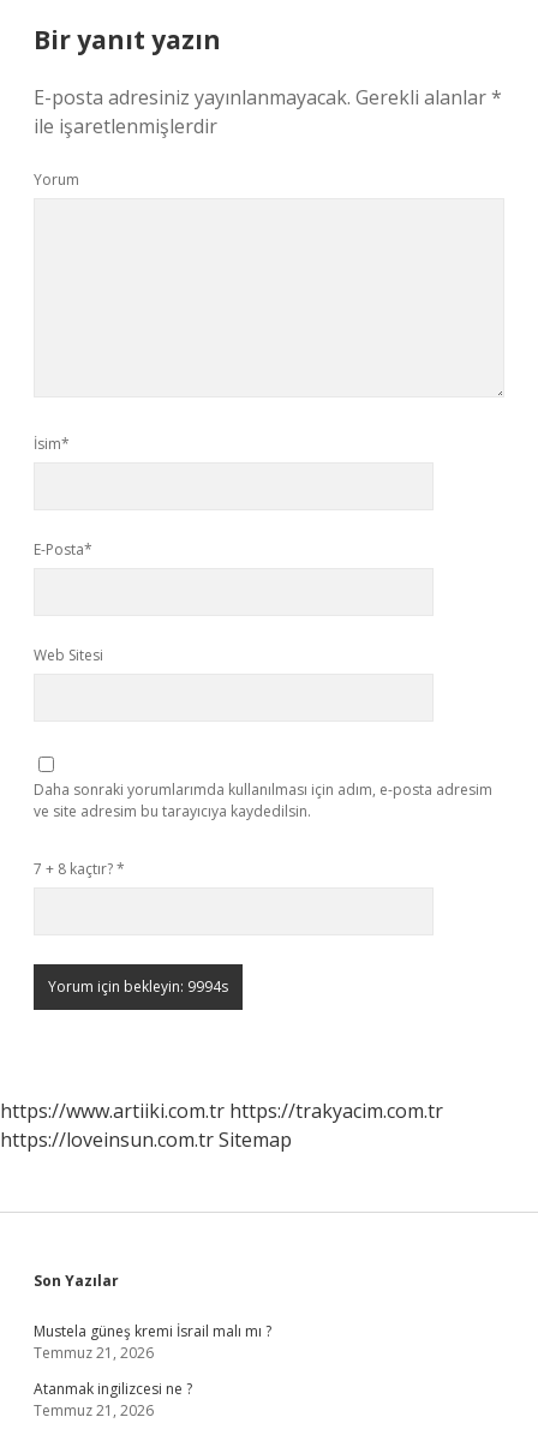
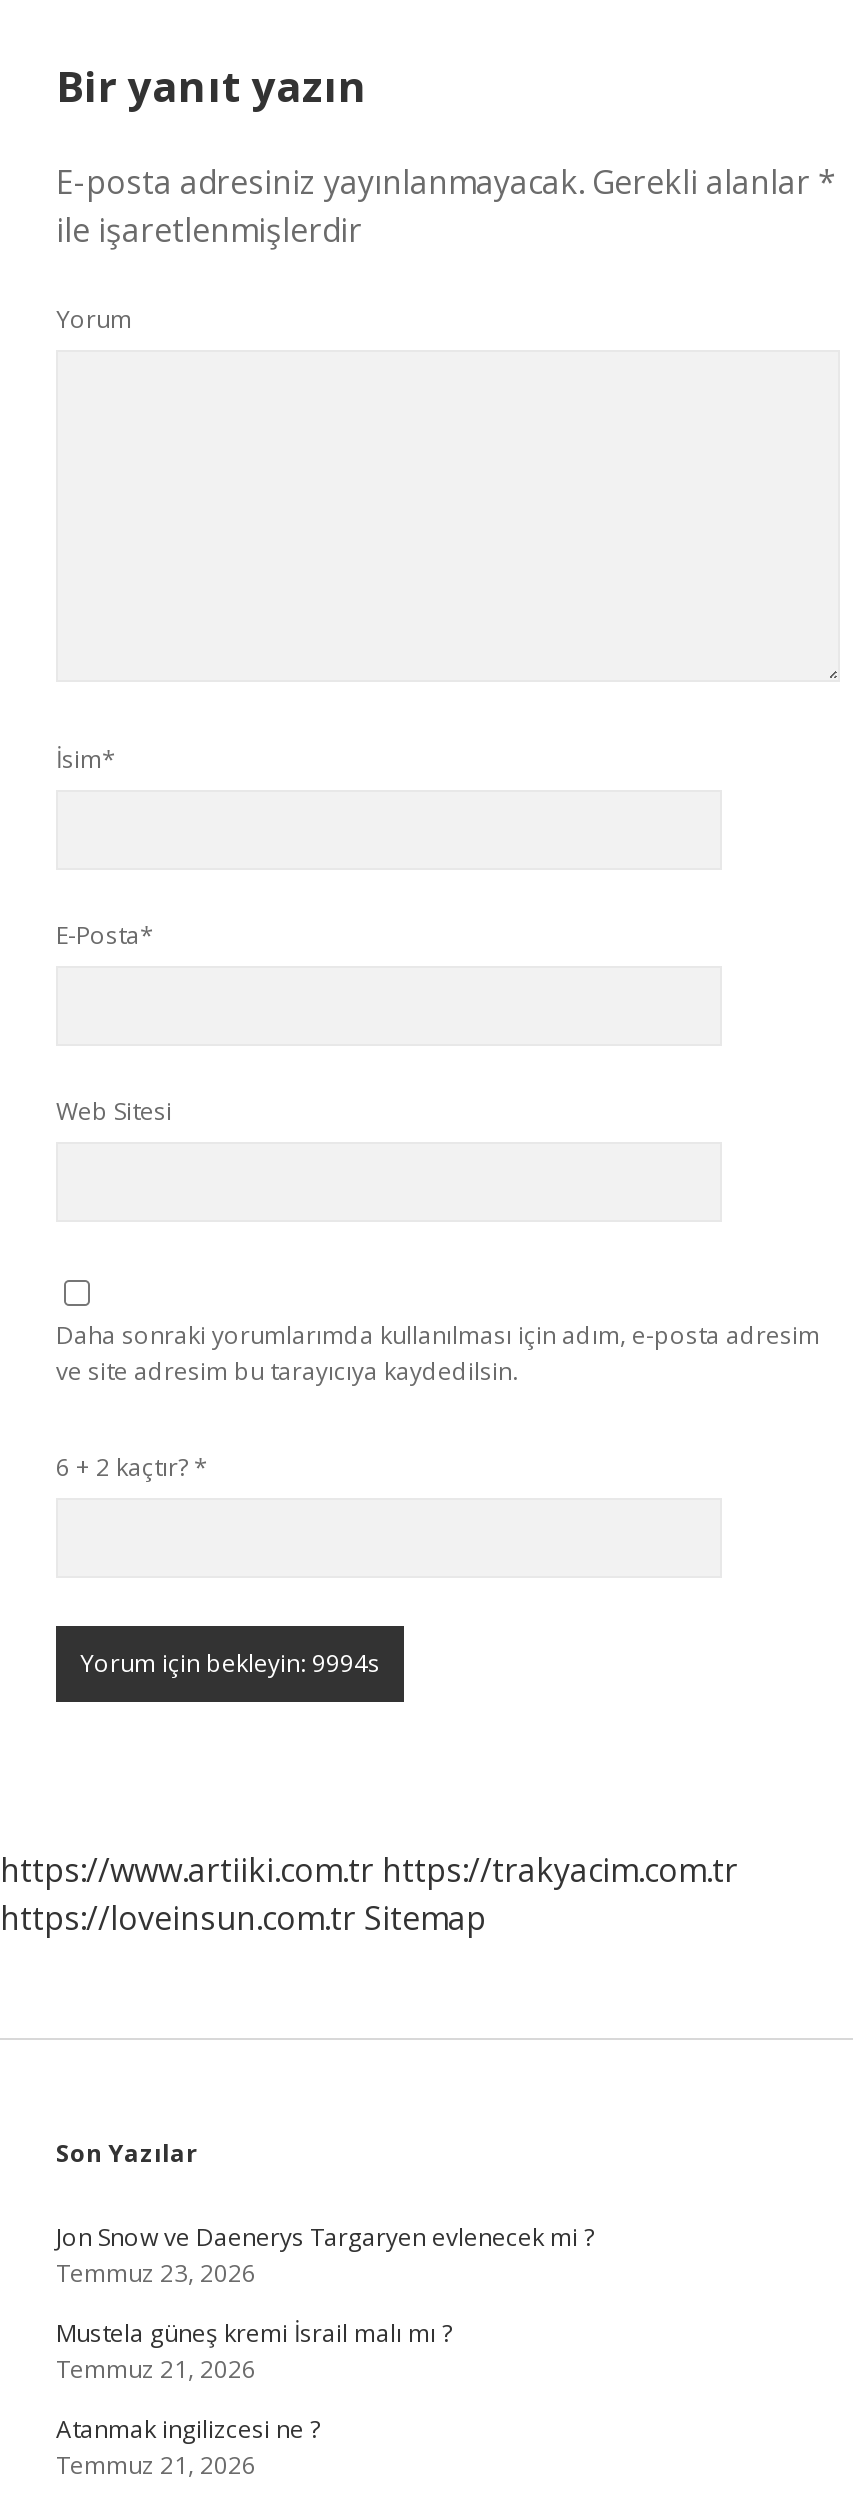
- 7 + 8 kaçtır? *
+ 6 + 2 kaçtır? *

+ Jon Snow ve Daenerys Targaryen evlenecek mi ?
+ Temmuz 23, 2026
